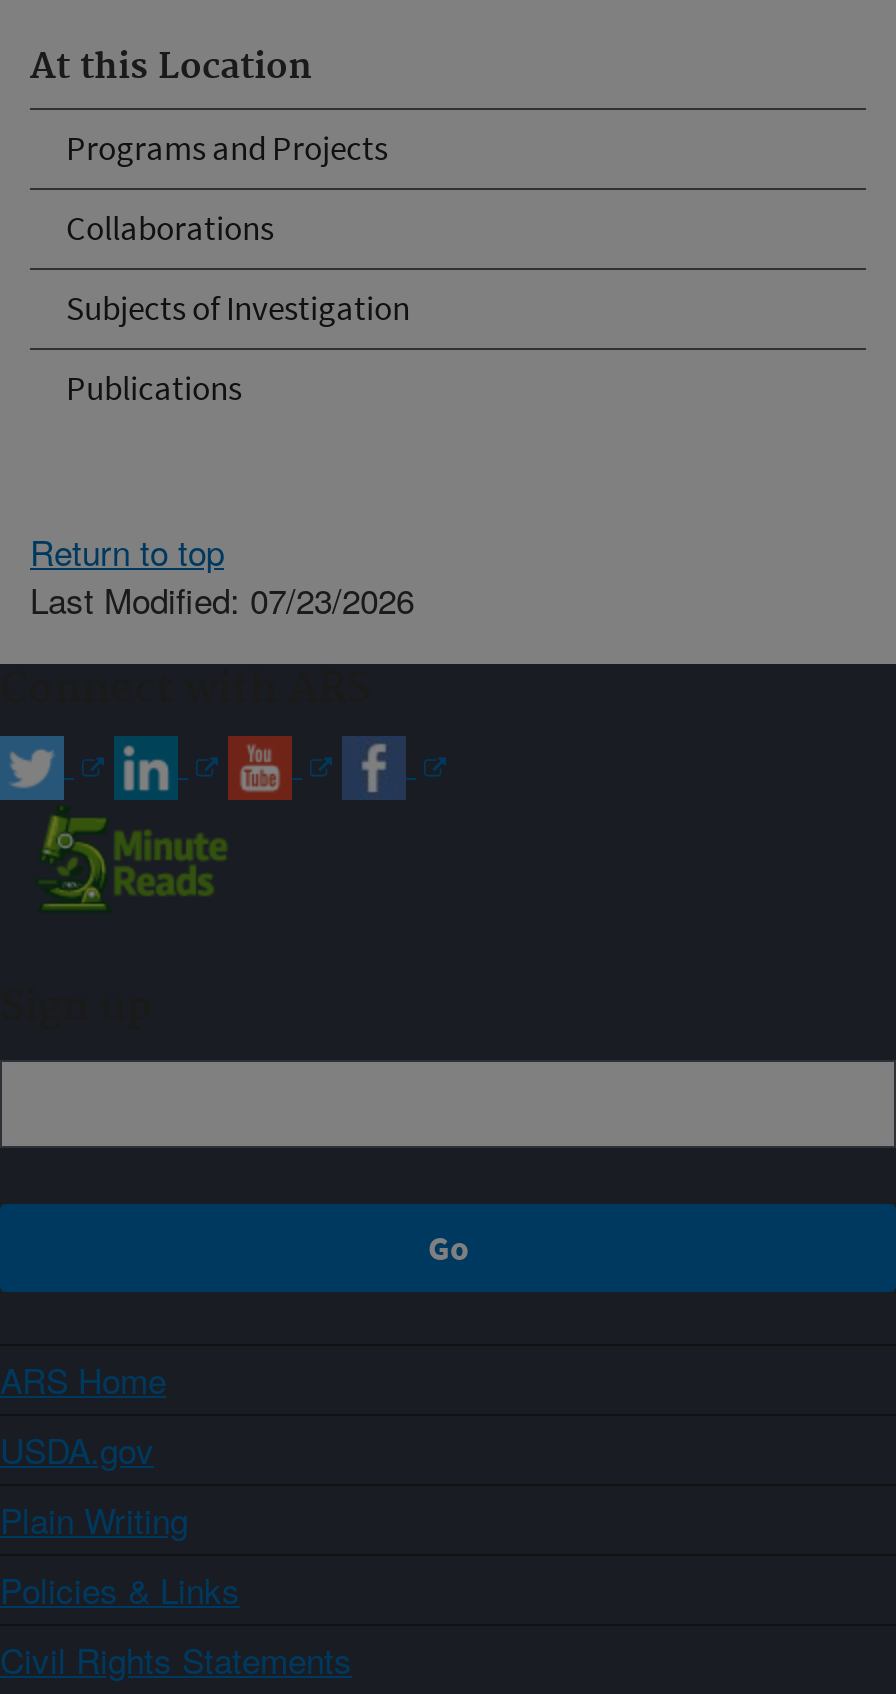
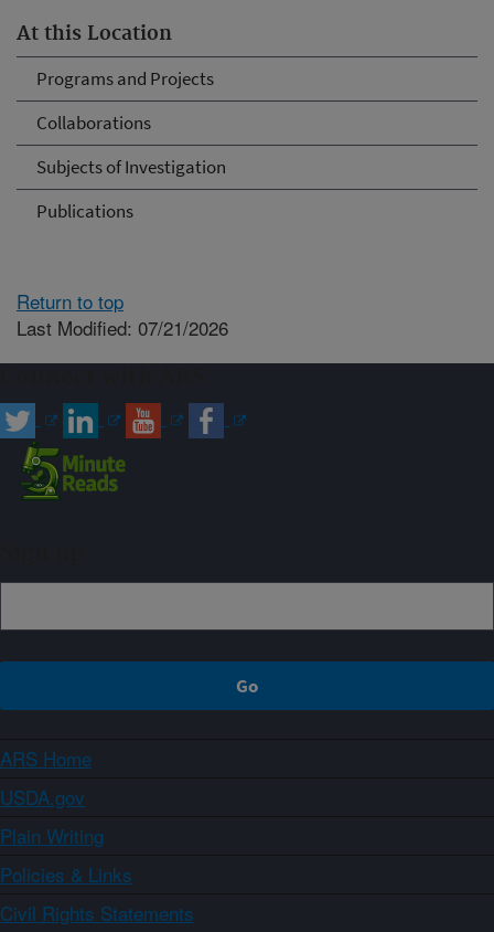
- Last Modified: 07/23/2026
+ Last Modified: 07/21/2026
